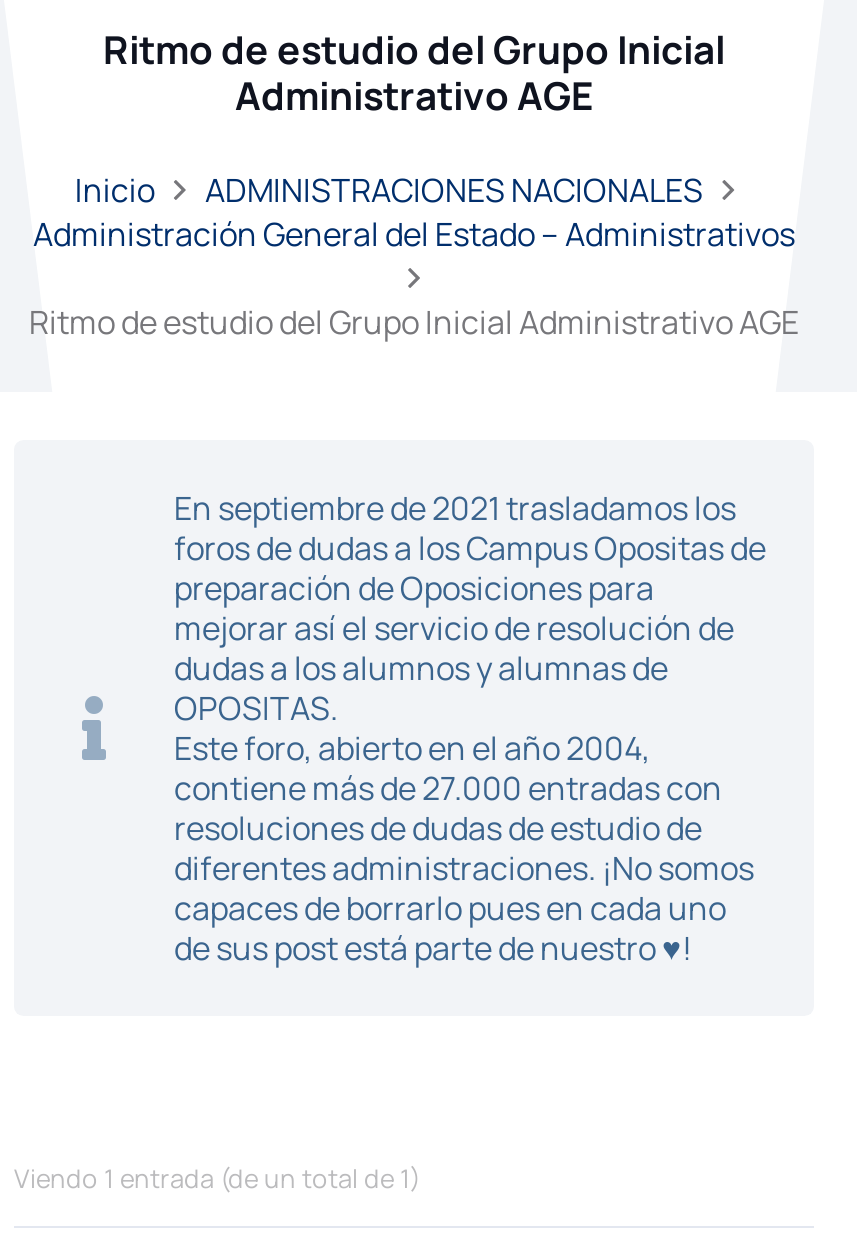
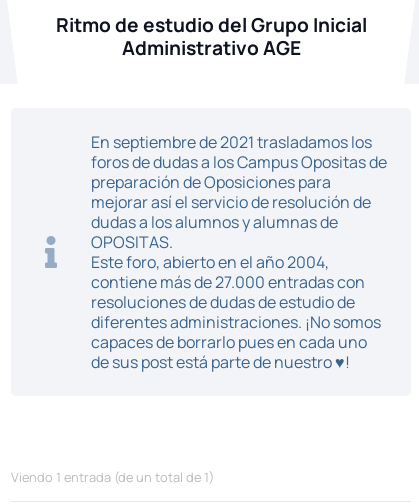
- Inicio
- ADMINISTRACIONES NACIONALES
- Administración General del Estado – Administrativos
- Ritmo de estudio del Grupo Inicial Administrativo AGE
